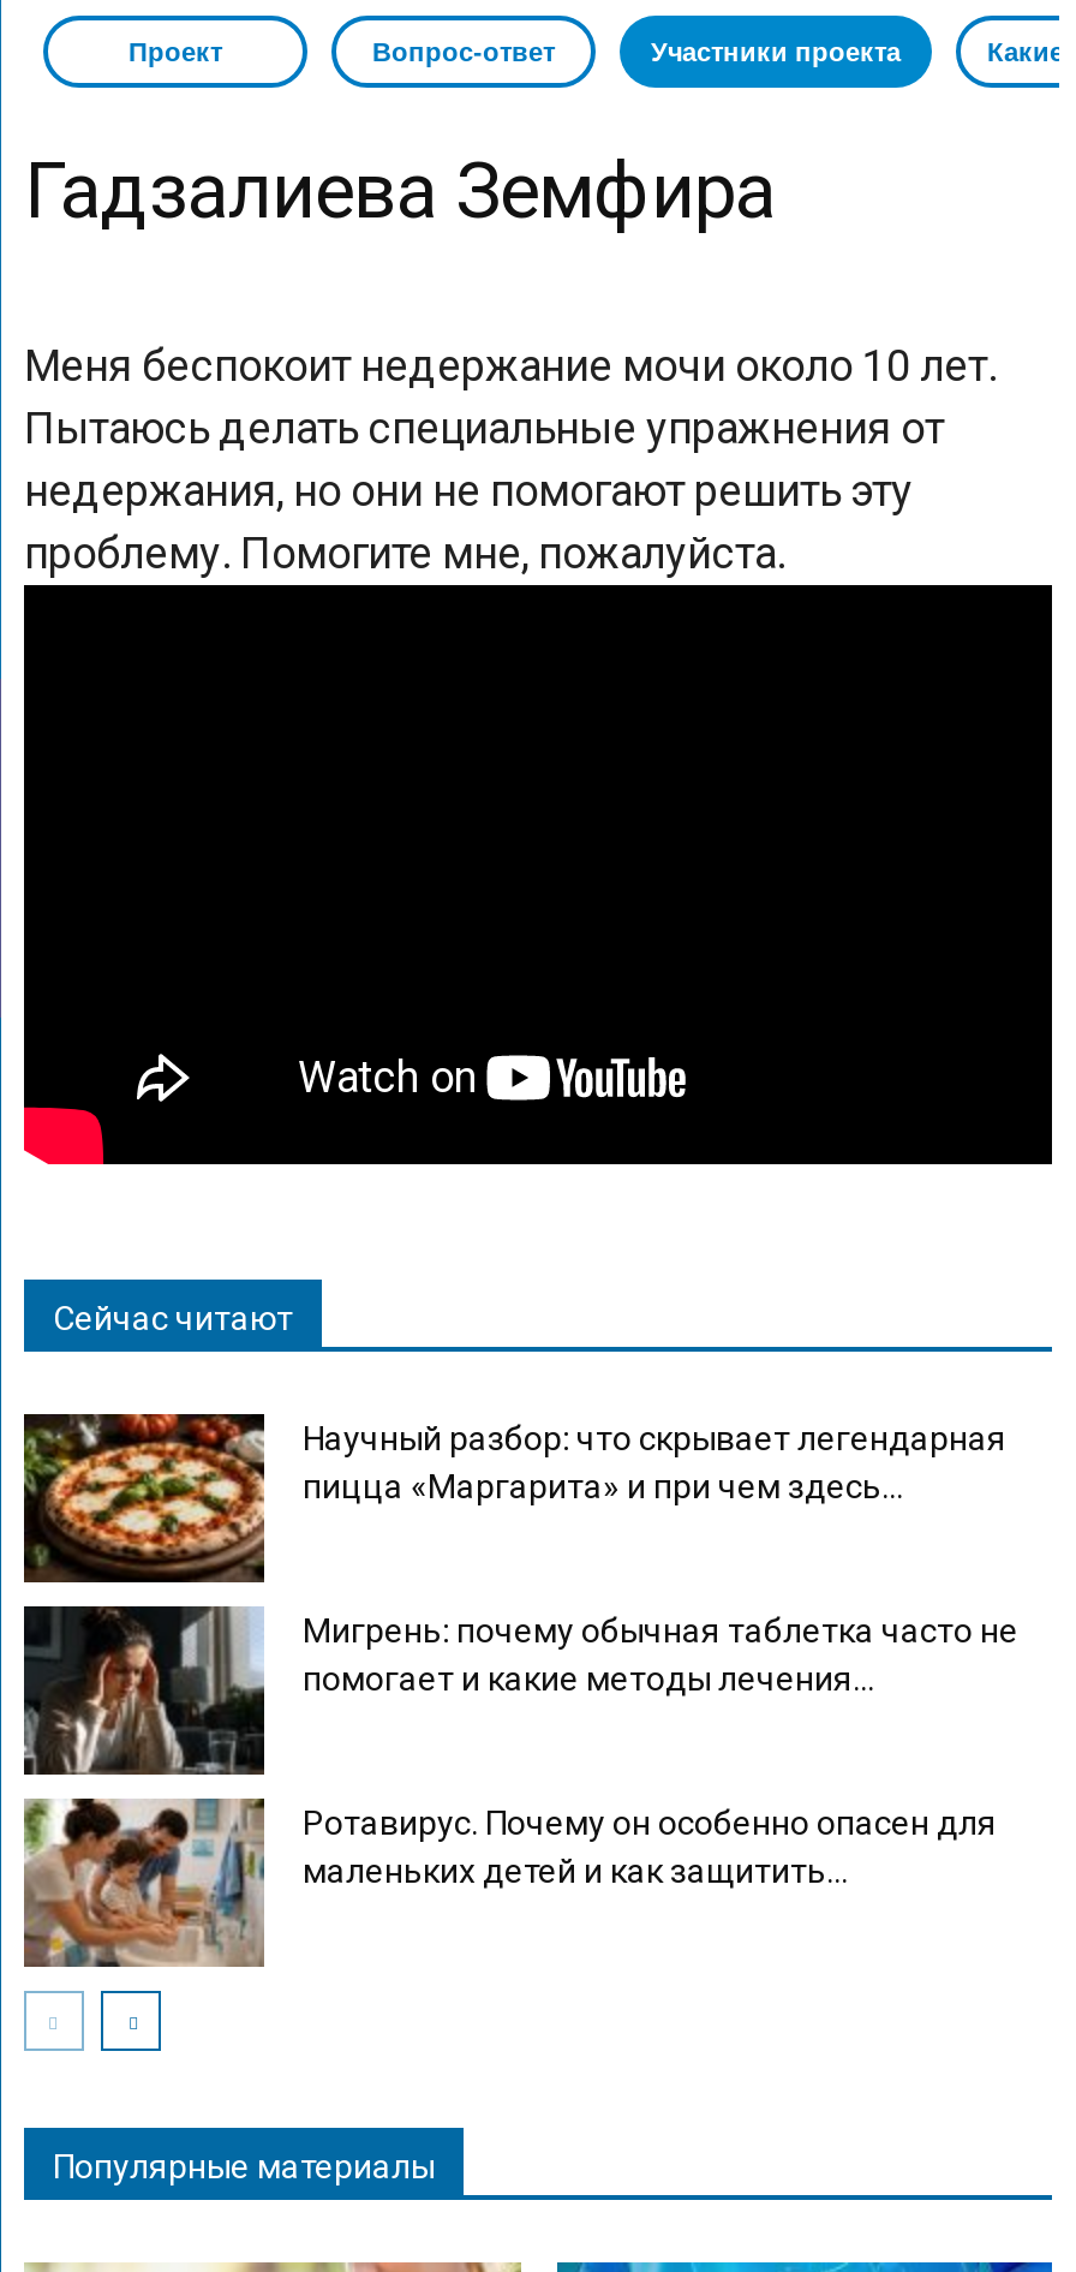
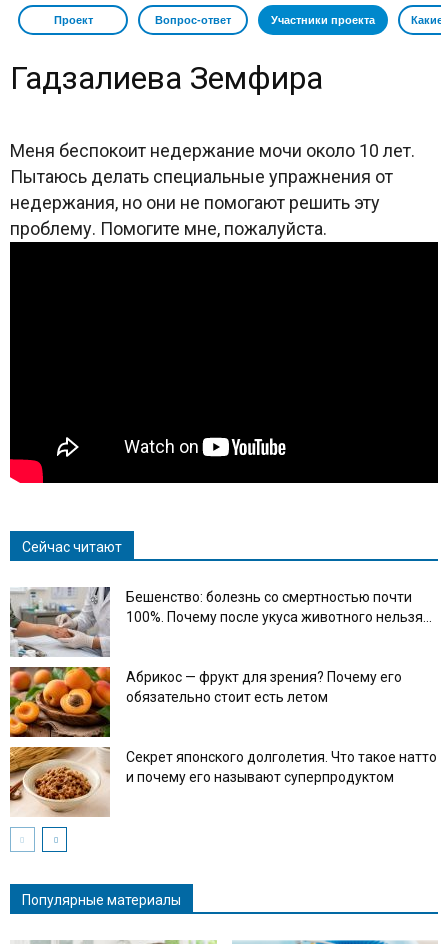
- [image]
- Научный разбор: что скрывает легендарная
- пицца «Маргарита» и при чем здесь...
+ [image]
+ Бешенство: болезнь со смертностью почти
+ 100%. Почему после укуса животного нельзя...

- [image]
- Мигрень: почему обычная таблетка часто не
- помогает и какие методы лечения...
+ [image]
+ Абрикос — фрукт для зрения? Почему его
+ обязательно стоит есть летом

- [image]
- Ротавирус. Почему он особенно опасен для
- маленьких детей и как защитить...
+ [image]
+ Секрет японского долголетия. Что такое натто
+ и почему его называют суперпродуктом
